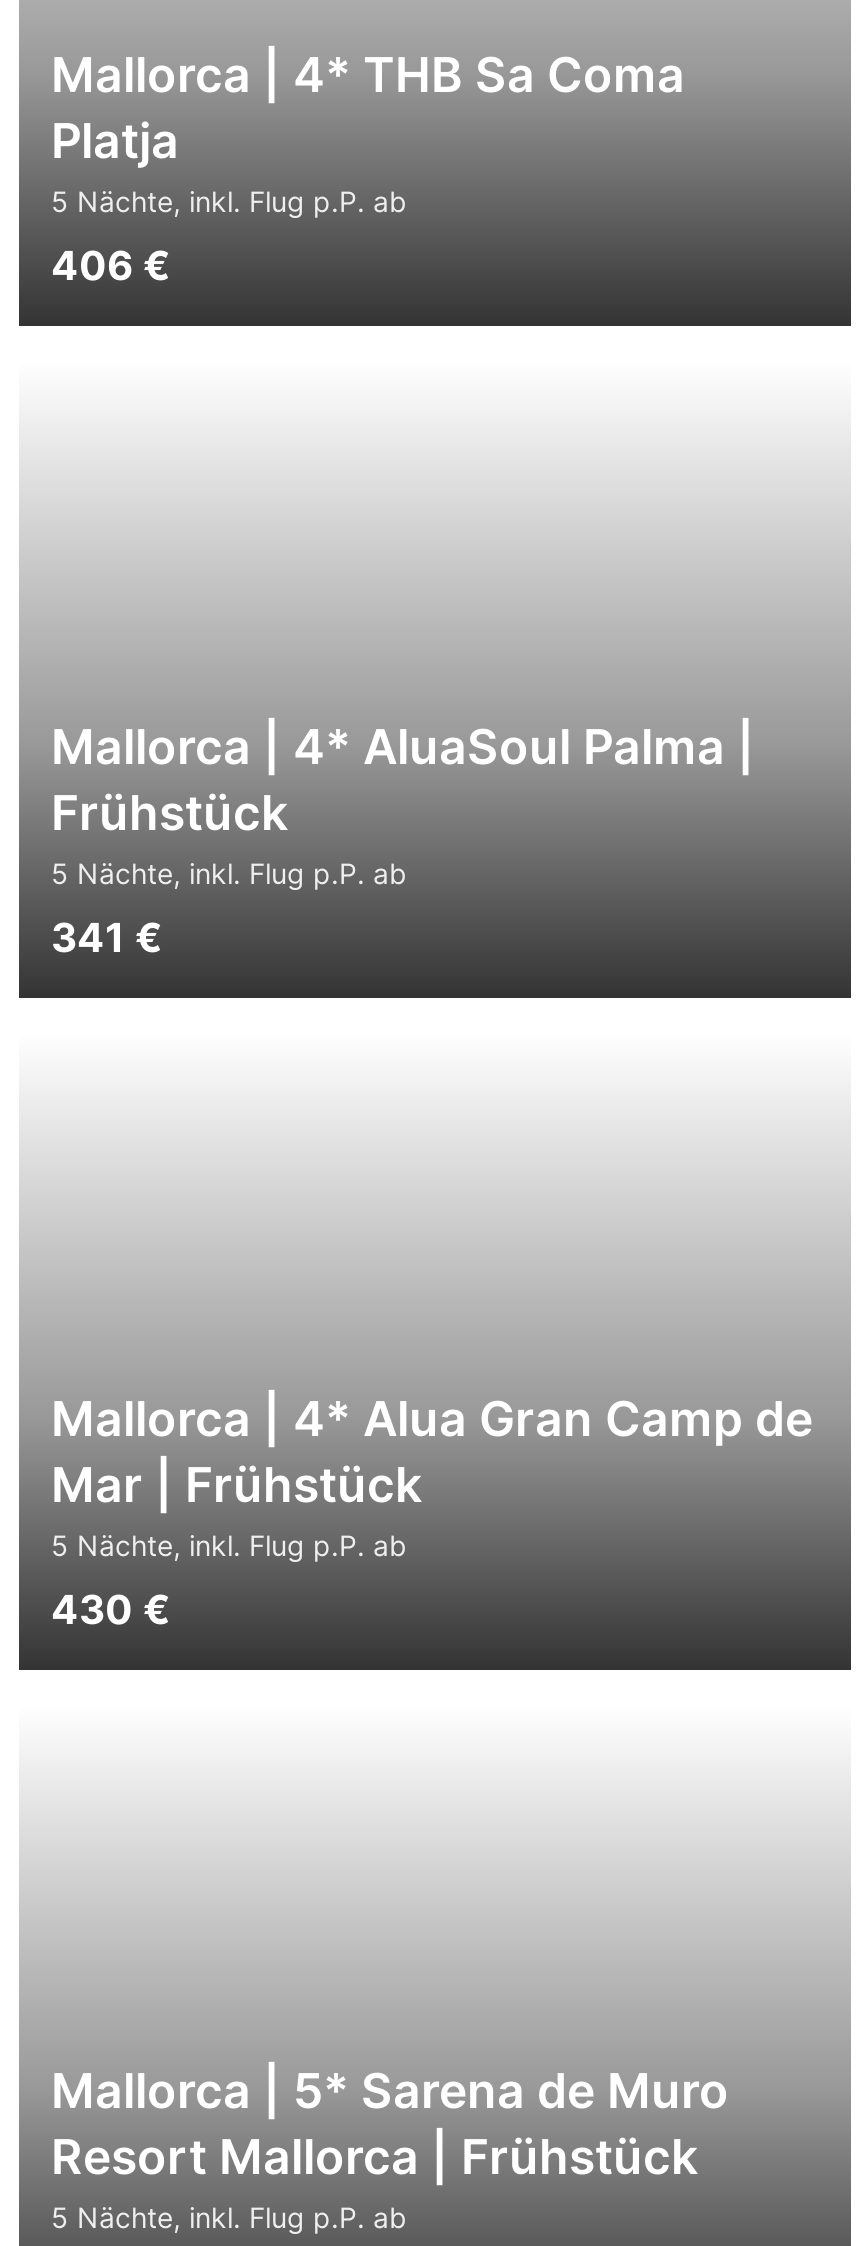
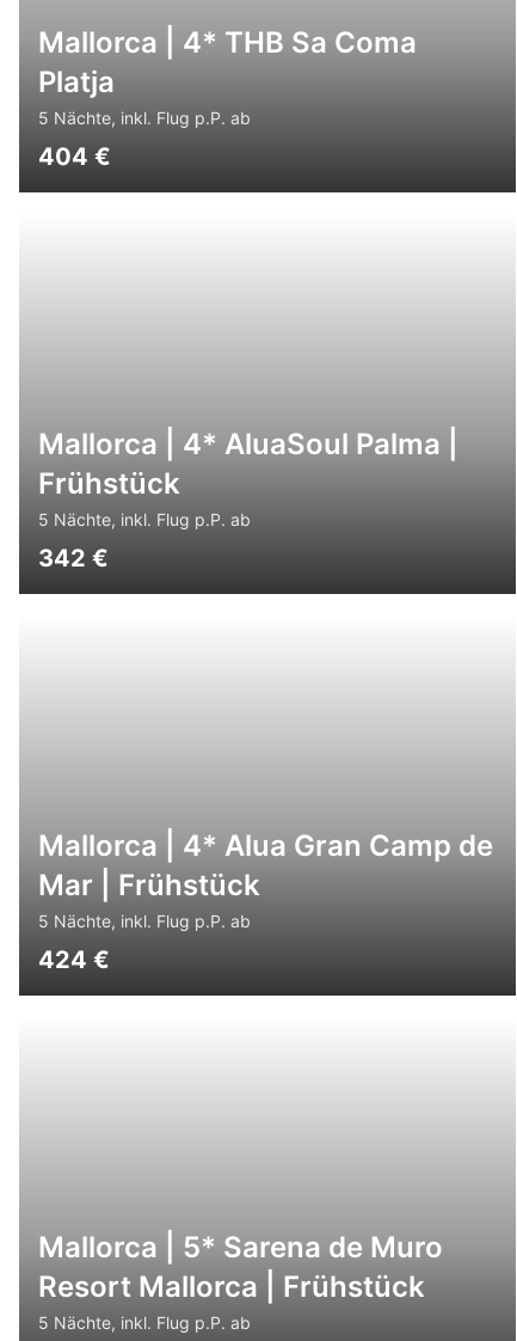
- 406 €
+ 404 €

- 341 €
+ 342 €

- 430 €
+ 424 €
